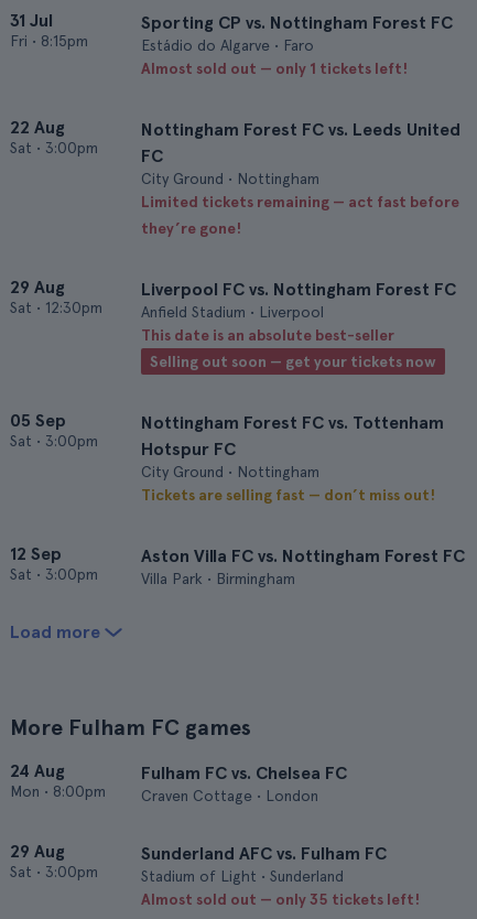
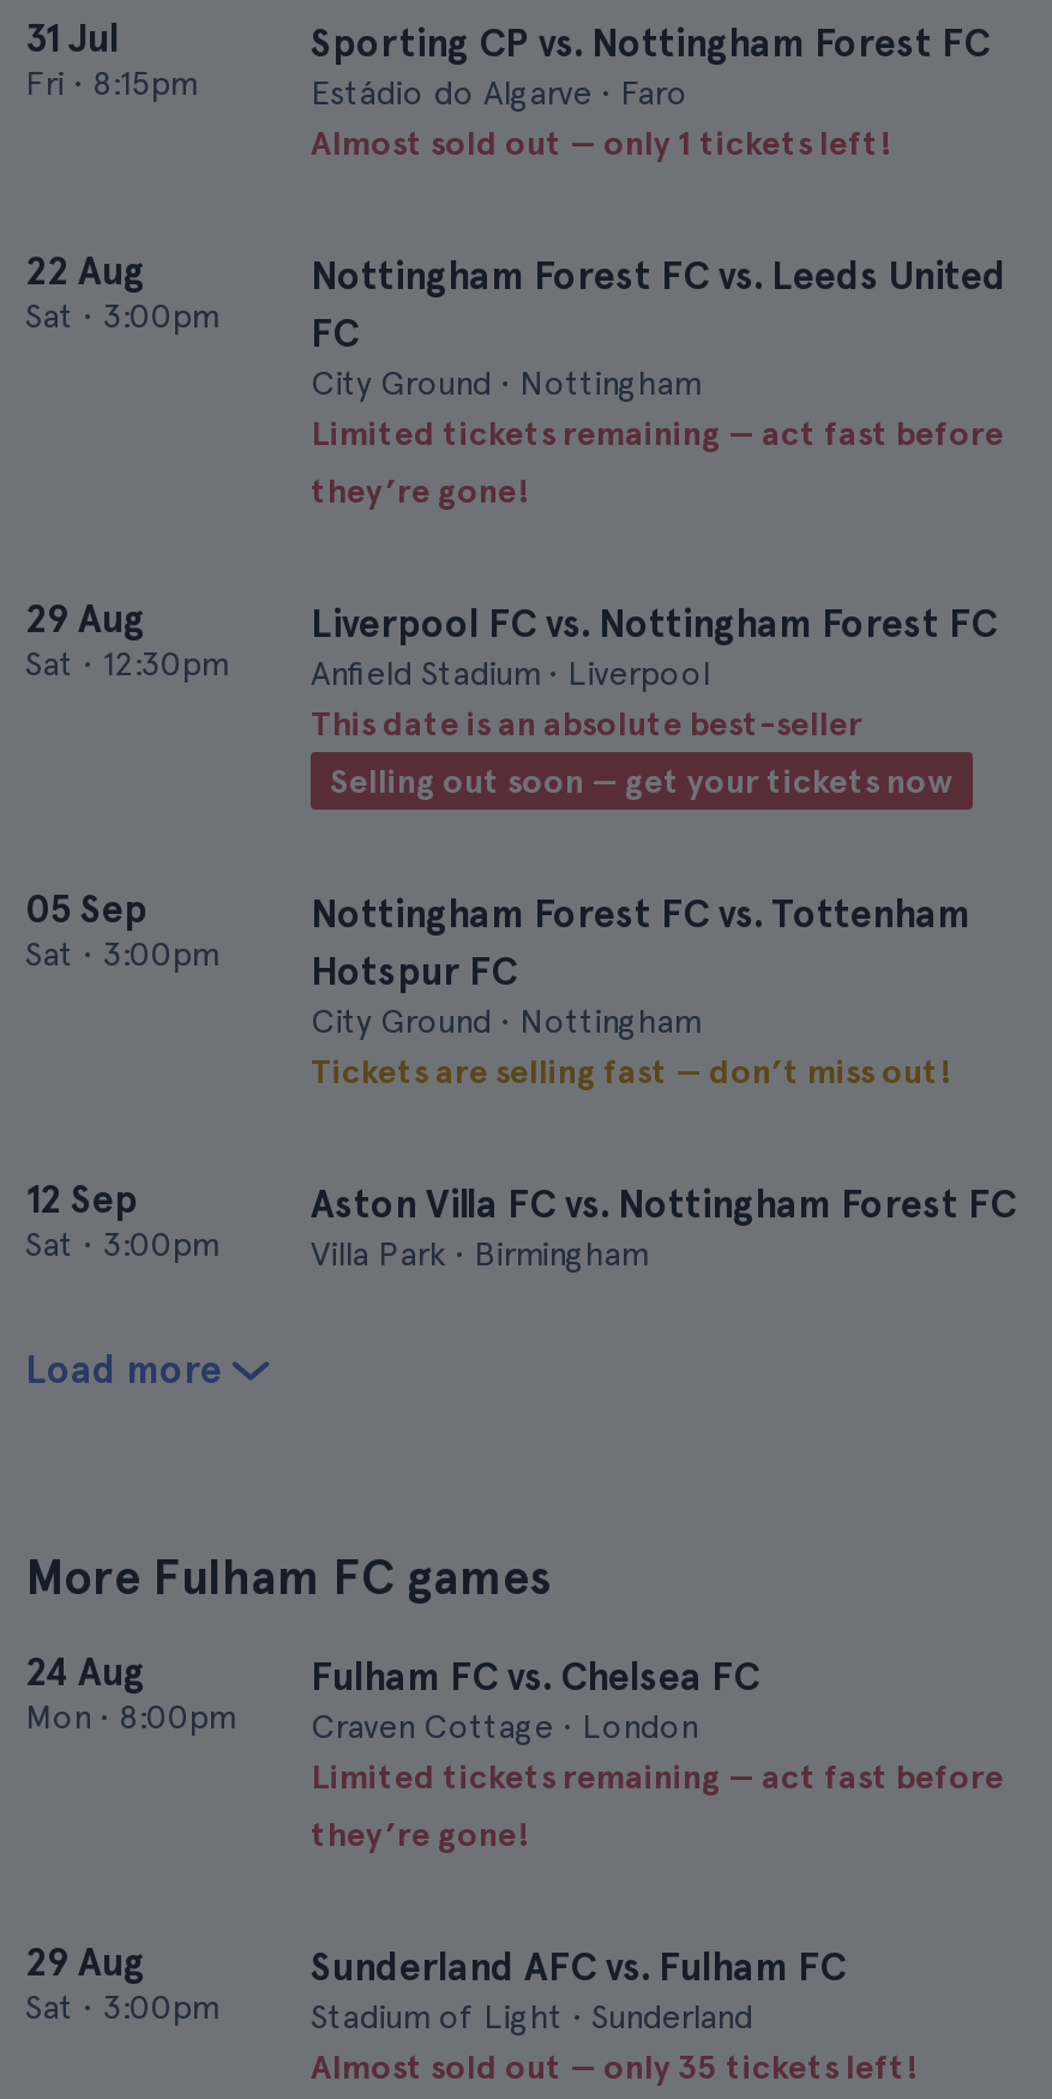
+ Limited tickets remaining — act fast before
+ they’re gone!
